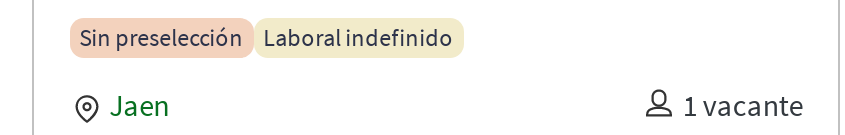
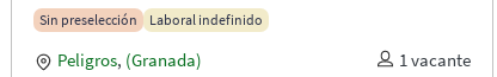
- Jaen
+ Peligros, (Granada)
